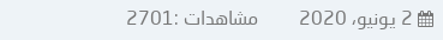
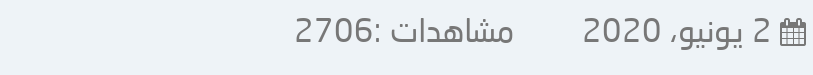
- مشاهدات : 2701
+ مشاهدات : 2706
